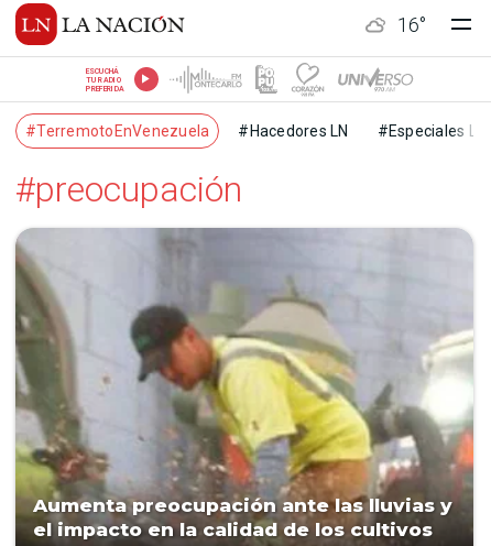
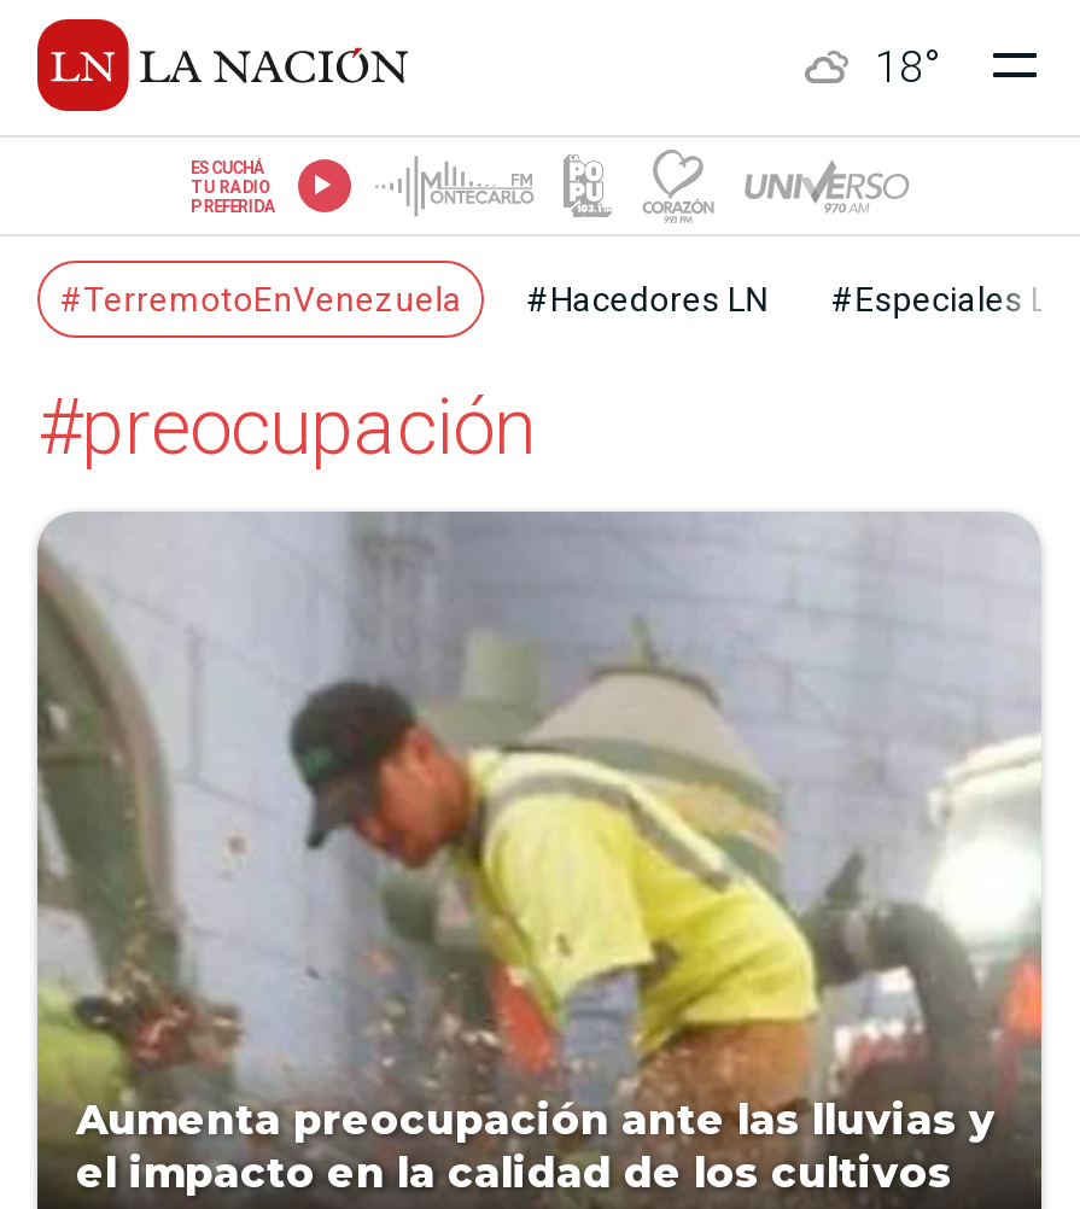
- 16°
+ 18°
